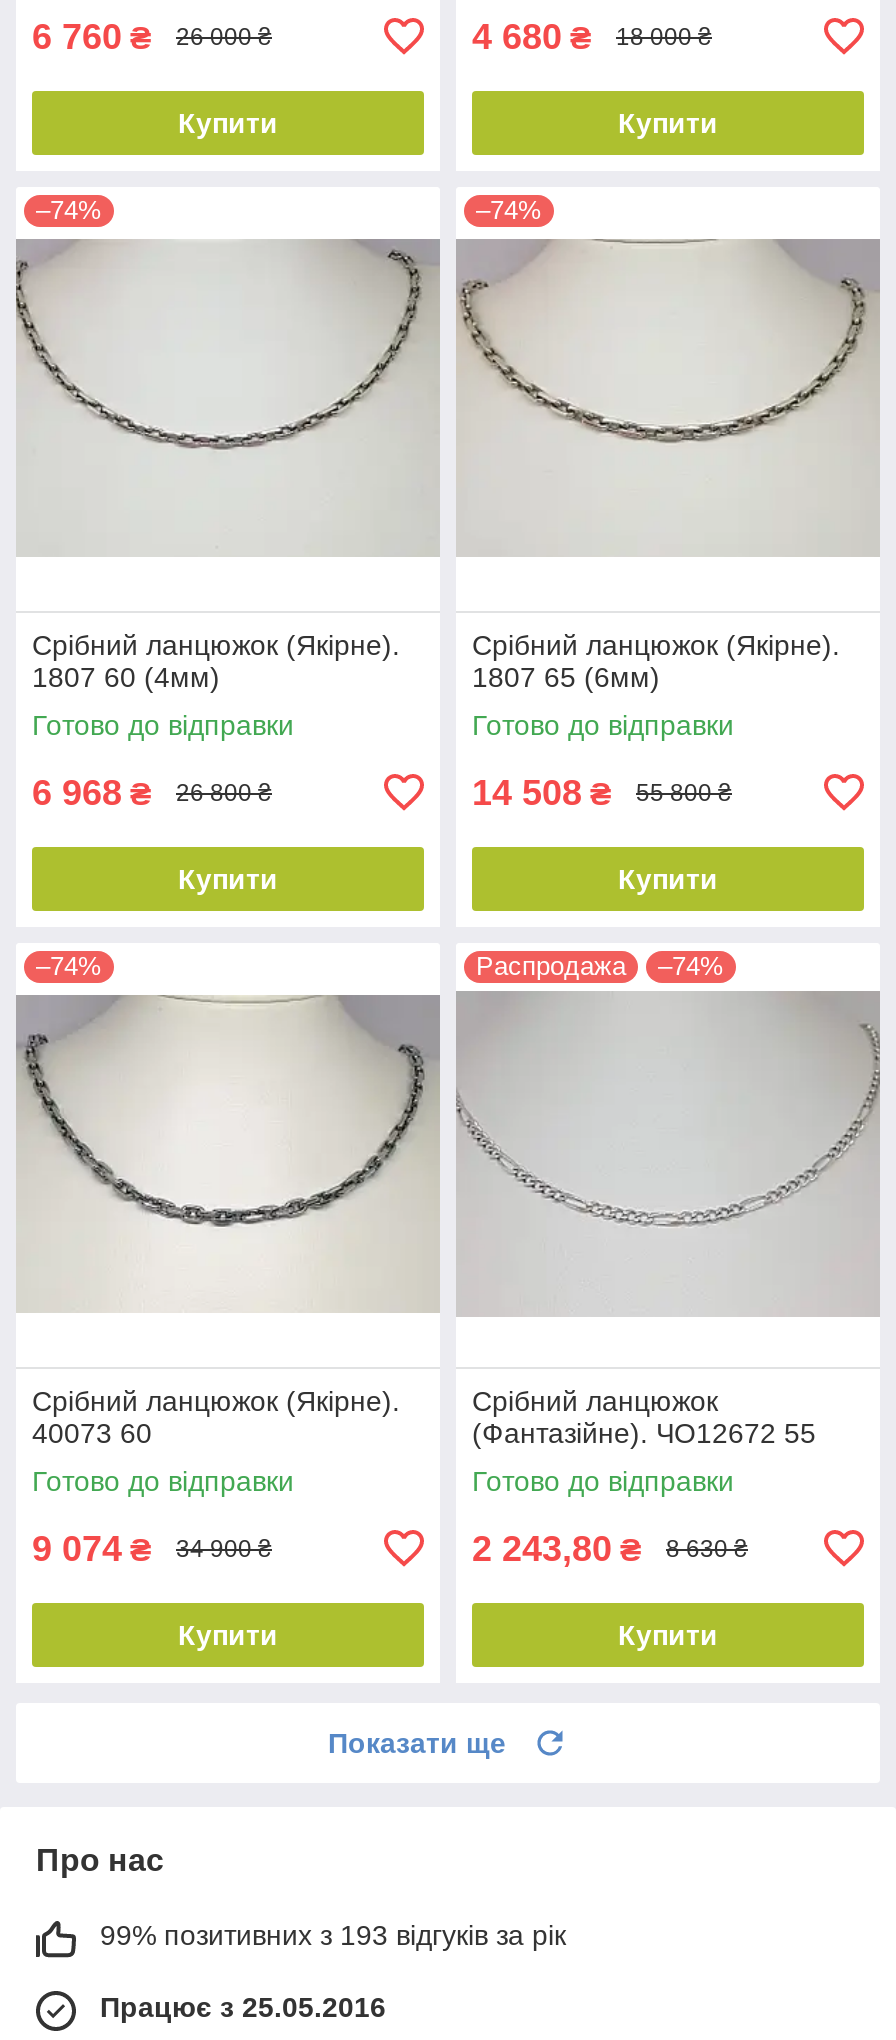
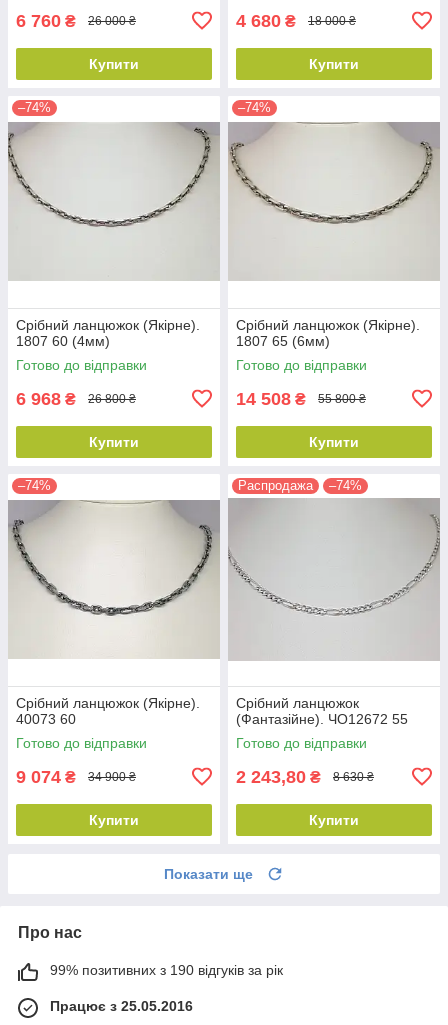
- 99% позитивних з 193 відгуків за рік
+ 99% позитивних з 190 відгуків за рік
